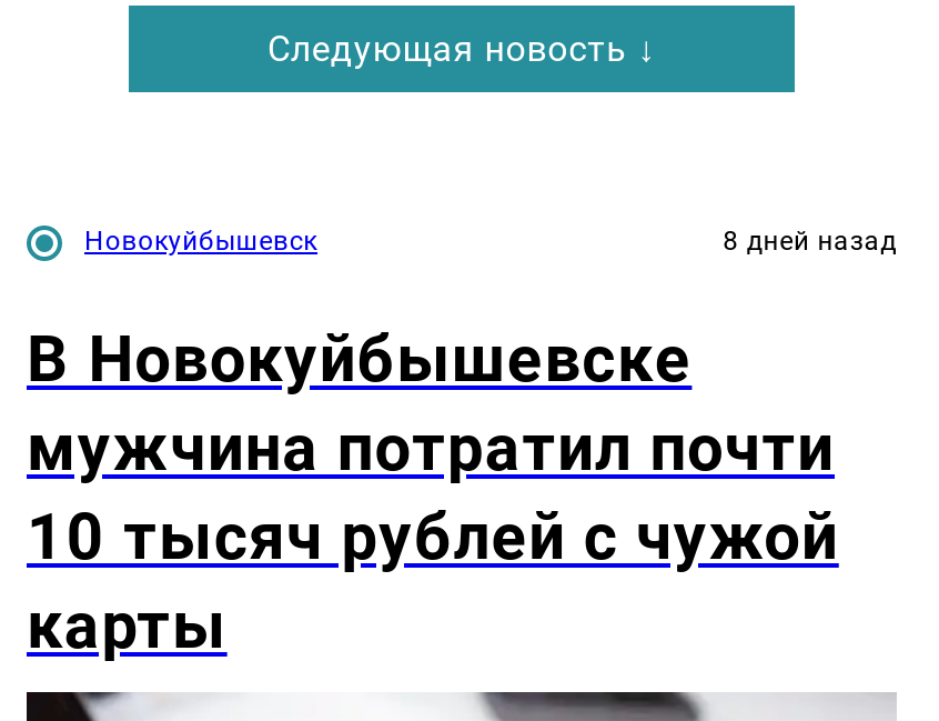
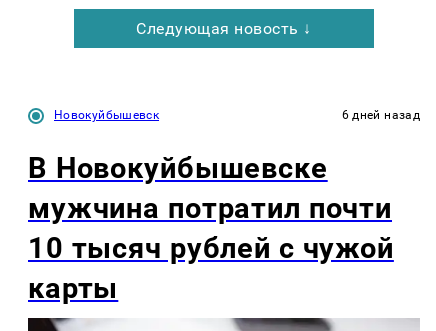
- 8 дней назад
+ 6 дней назад
